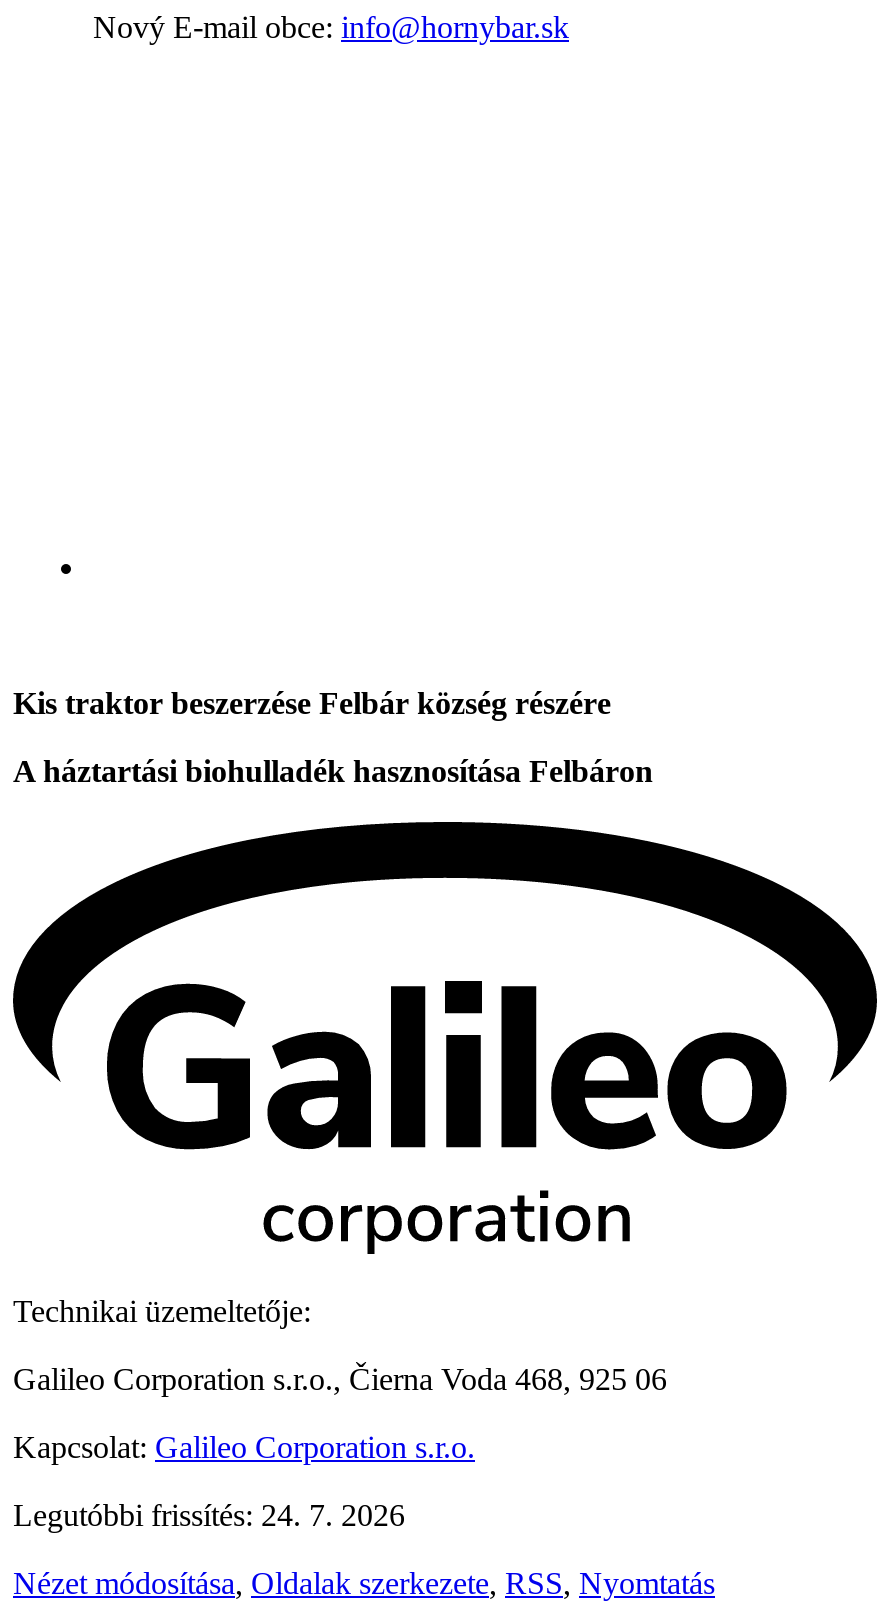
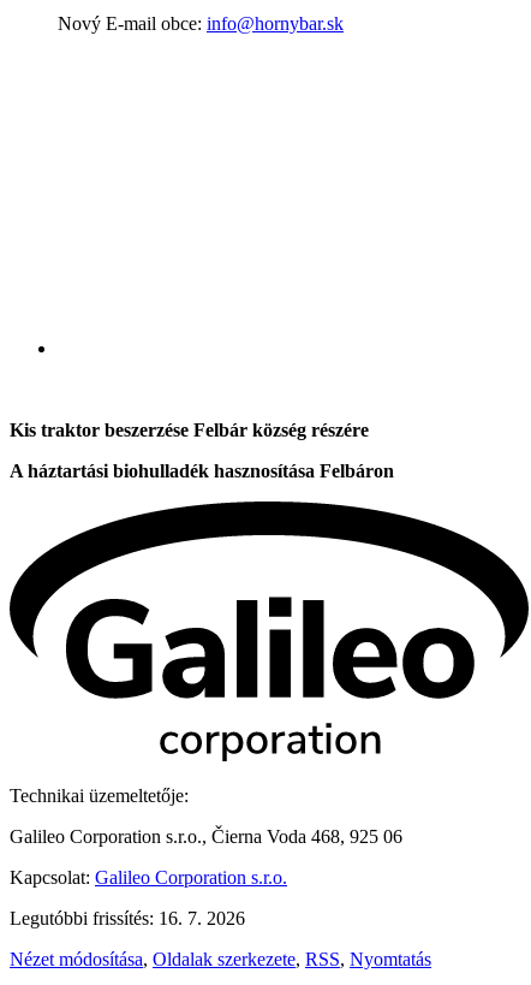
- Legutóbbi frissítés: 24. 7. 2026
+ Legutóbbi frissítés: 16. 7. 2026
